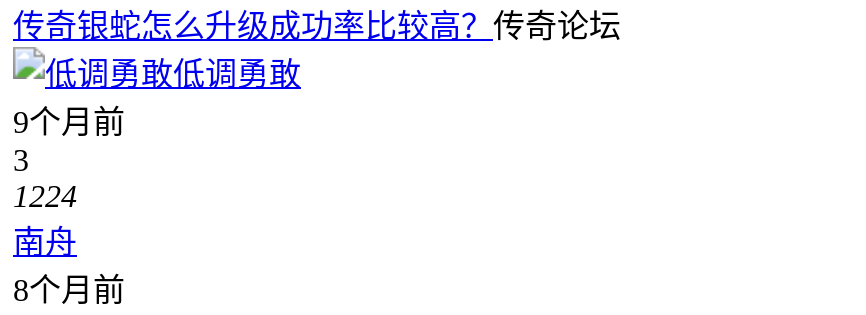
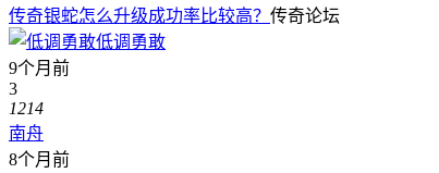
- 1224
+ 1214
